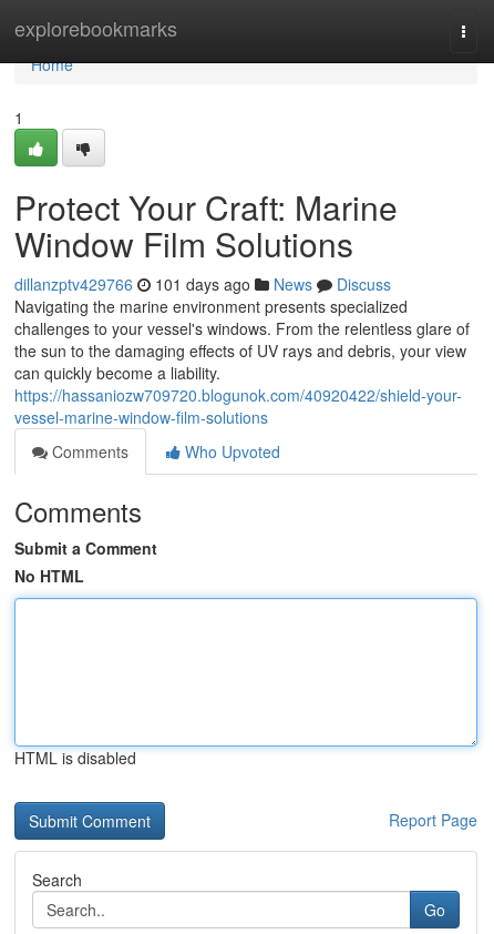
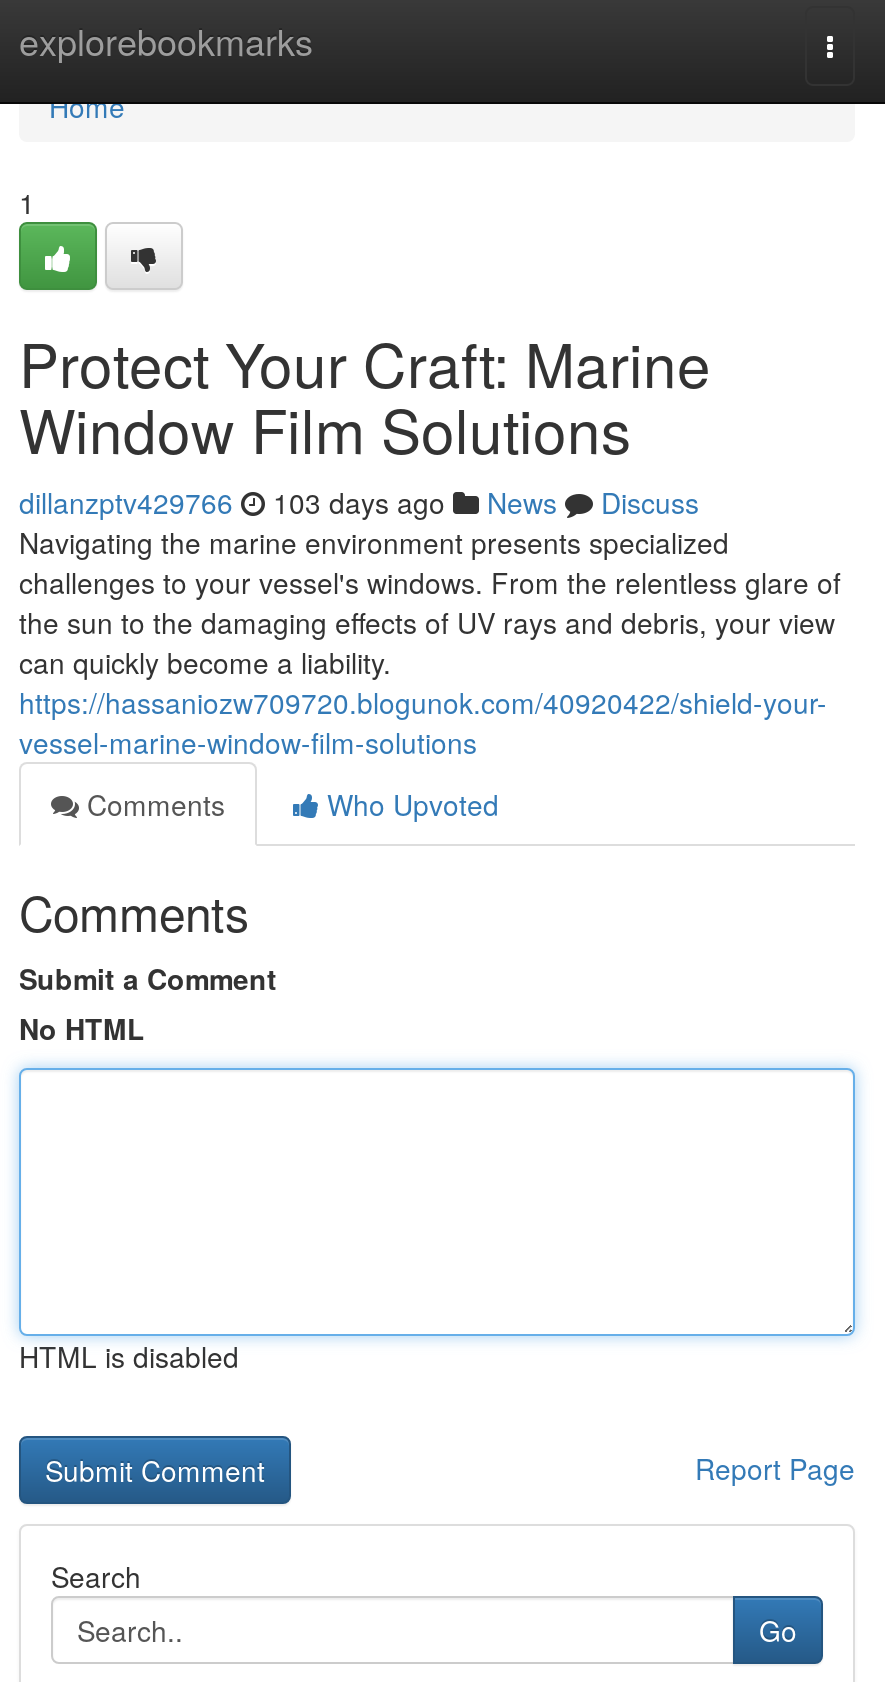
- dillanzptv429766 101 days ago News Discuss
+ dillanzptv429766 103 days ago News Discuss
